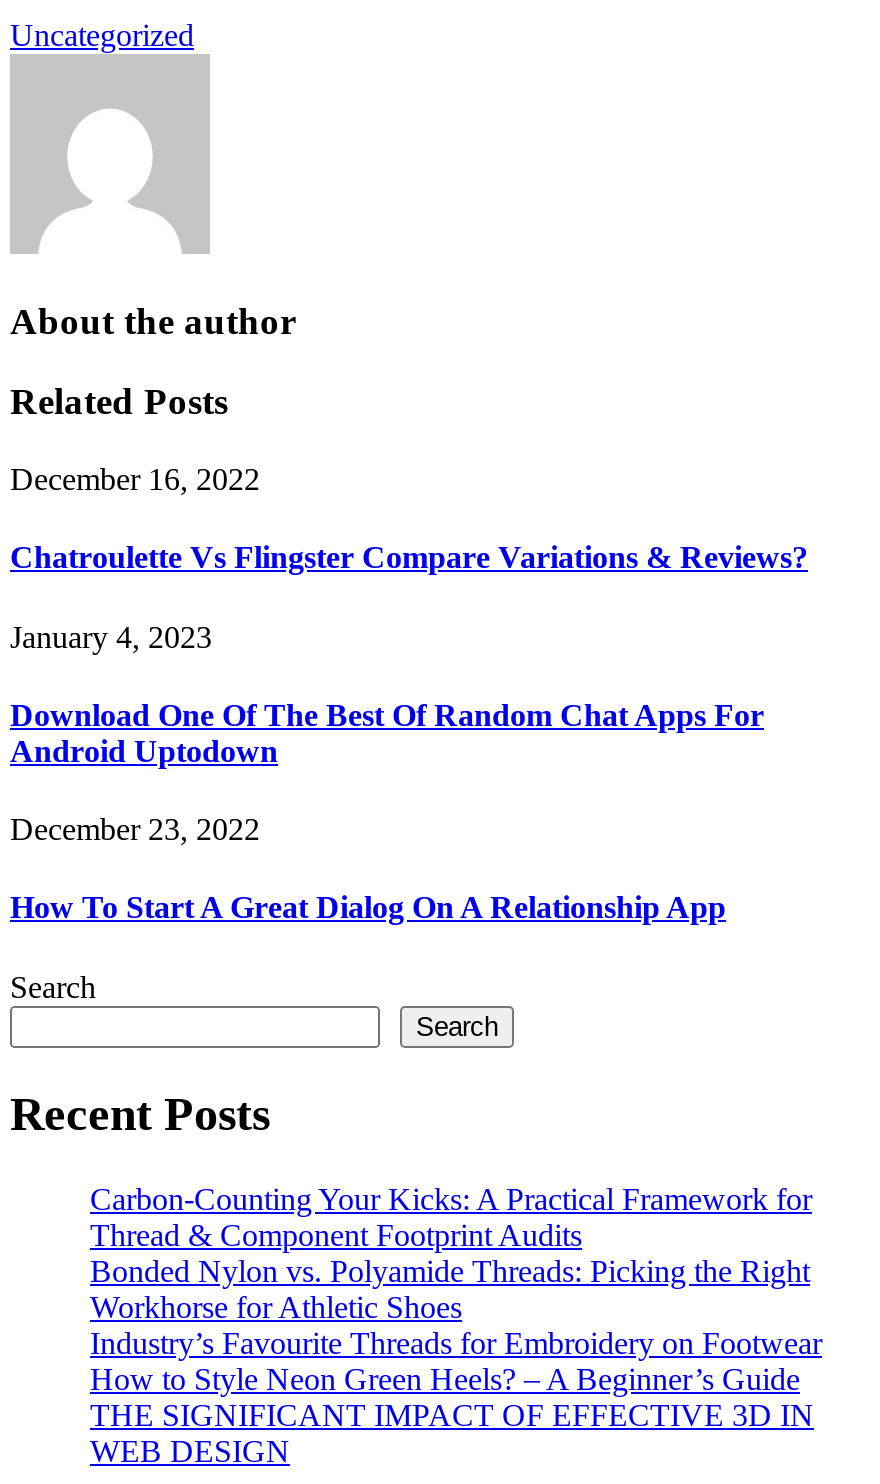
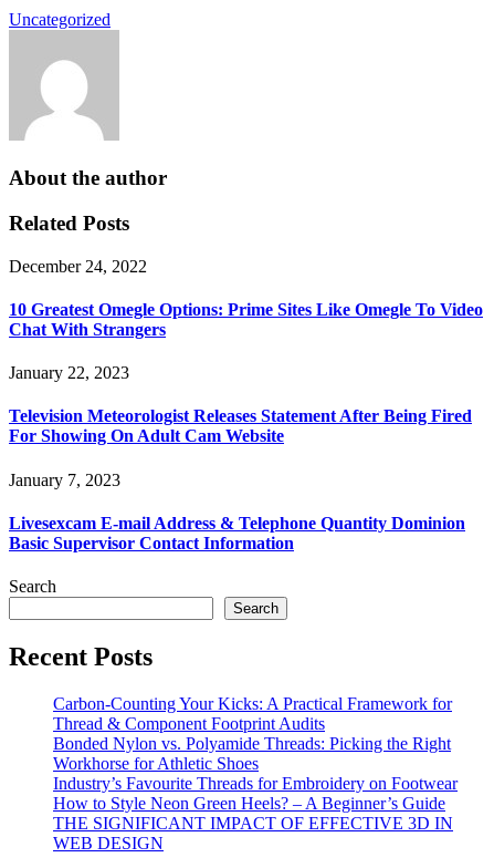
- December 16, 2022
+ December 24, 2022

- Chatroulette Vs Flingster Compare Variations & Reviews?
+ 10 Greatest Omegle Options: Prime Sites Like Omegle To Video
+ Chat With Strangers

- January 4, 2023
+ January 22, 2023

- Download One Of The Best Of Random Chat Apps For
- Android Uptodown
+ Television Meteorologist Releases Statement After Being Fired
+ For Showing On Adult Cam Website

- December 23, 2022
+ January 7, 2023

- How To Start A Great Dialog On A Relationship App
+ Livesexcam E-mail Address & Telephone Quantity Dominion
+ Basic Supervisor Contact Information
